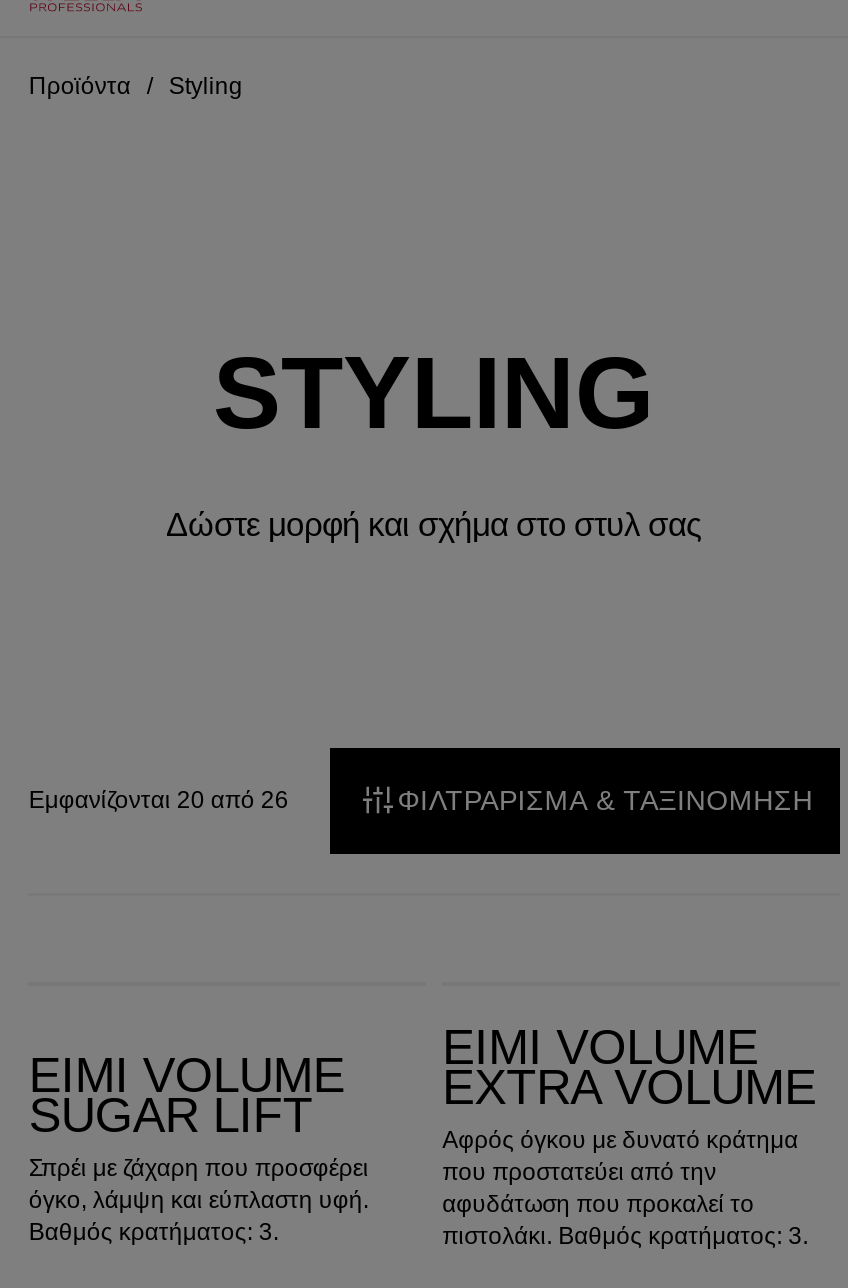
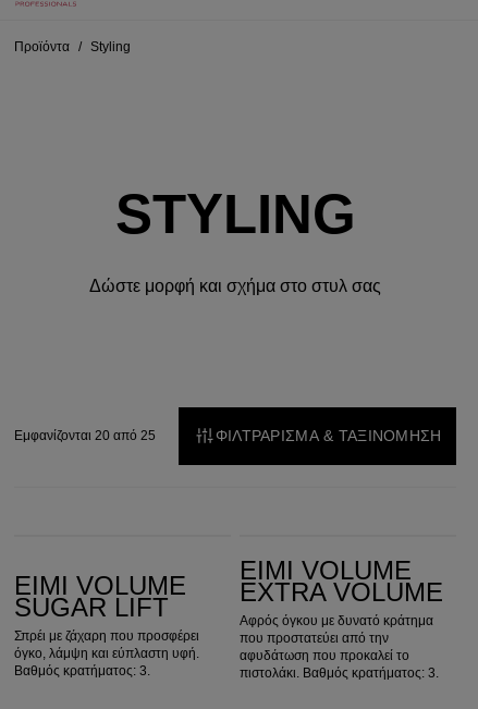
- Εμφανίζονται 20 από 26
+ Εμφανίζονται 20 από 25
